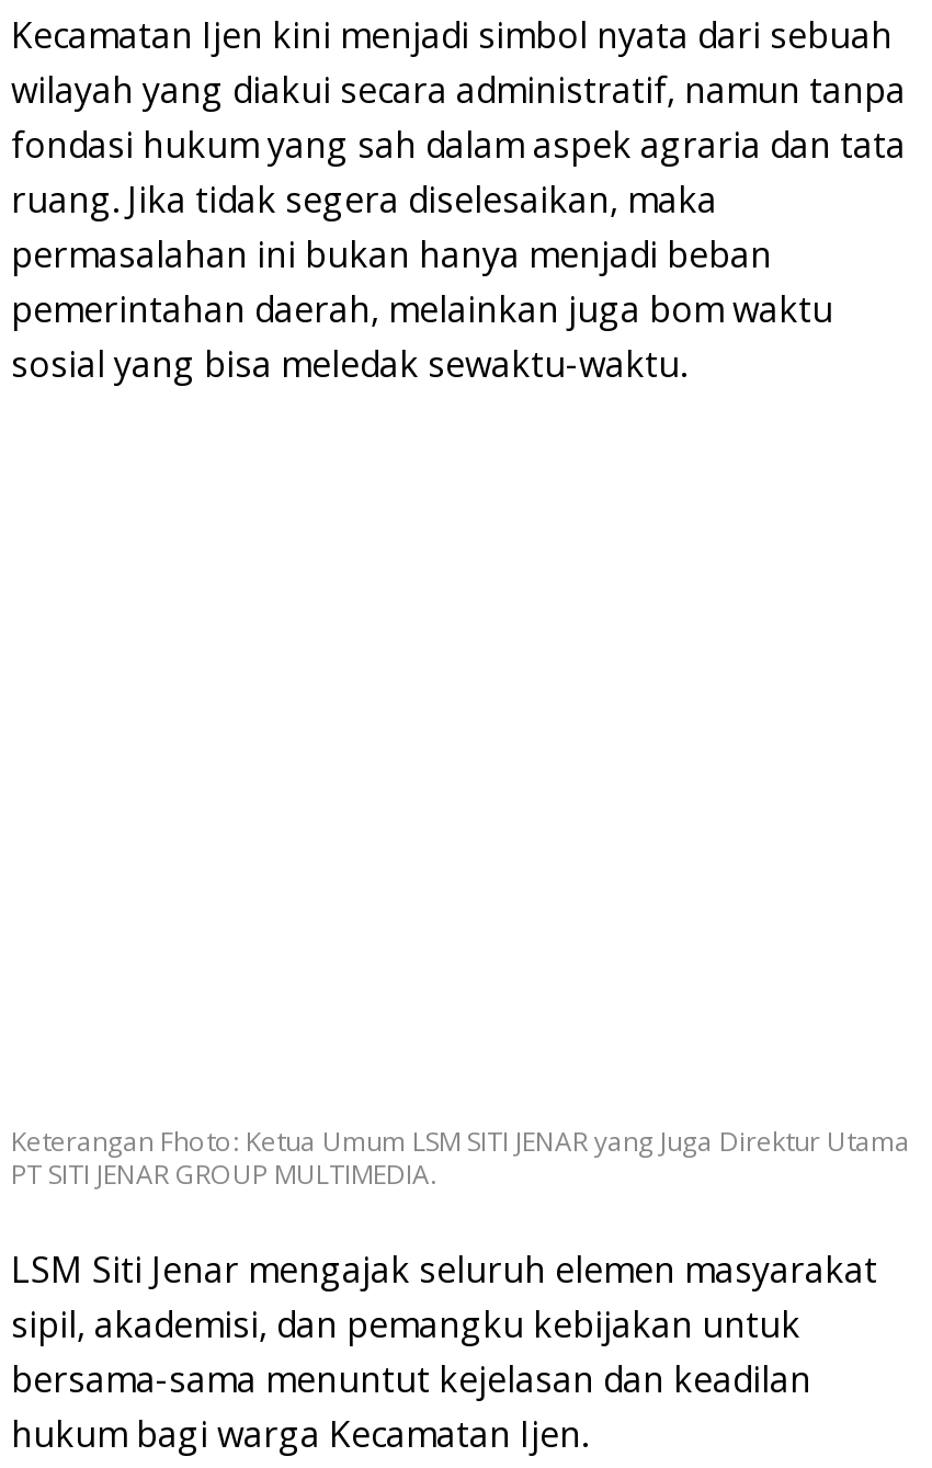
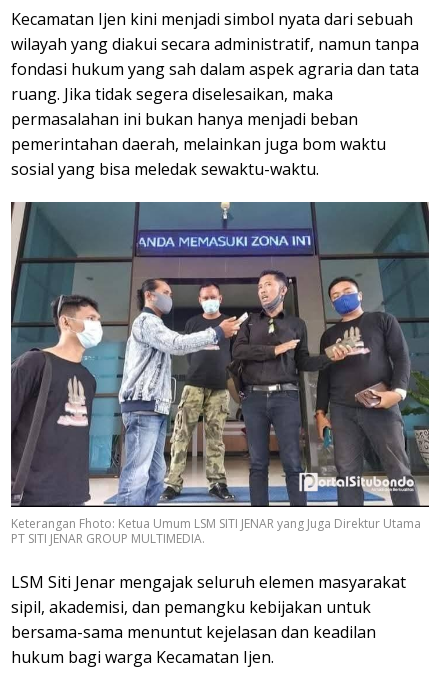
+ [image]
